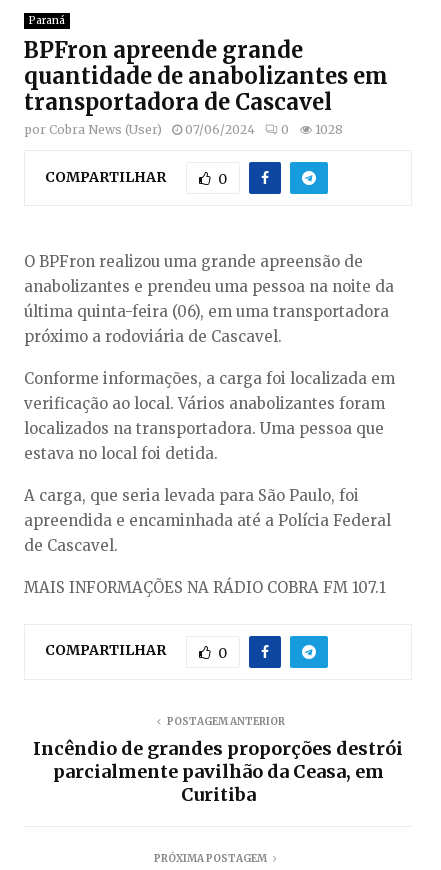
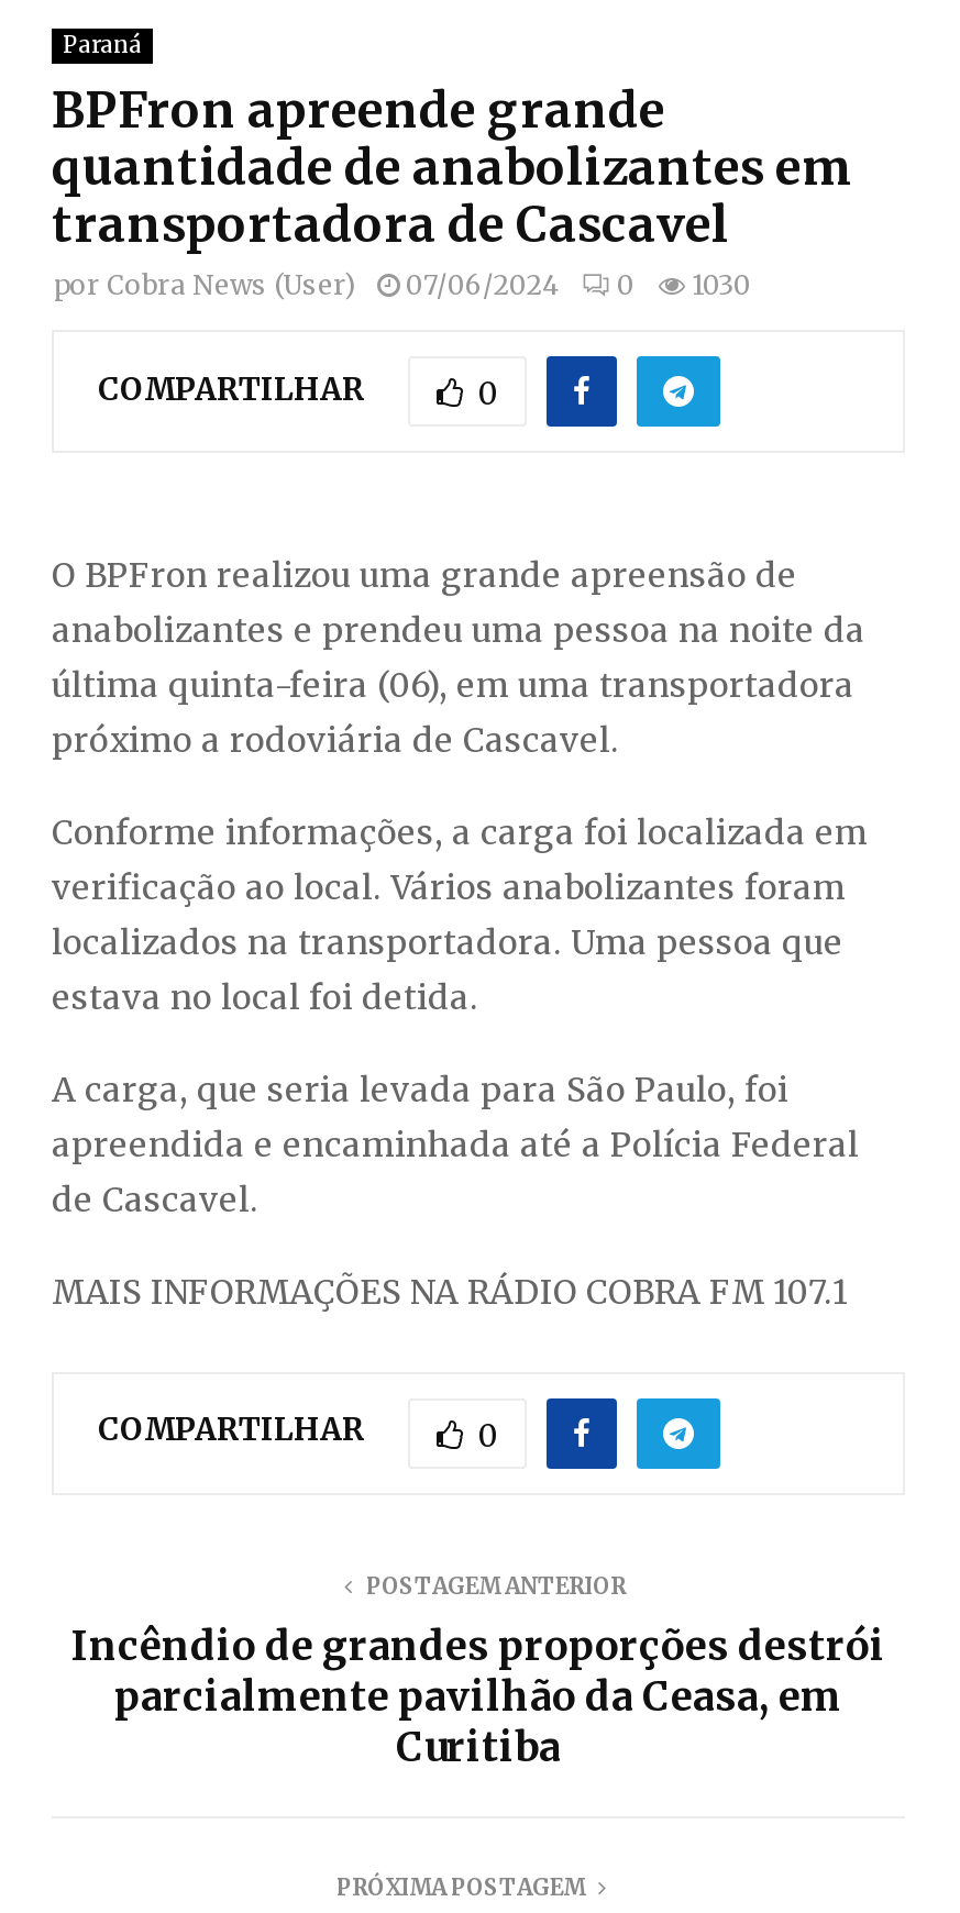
- 1028
+ 1030
